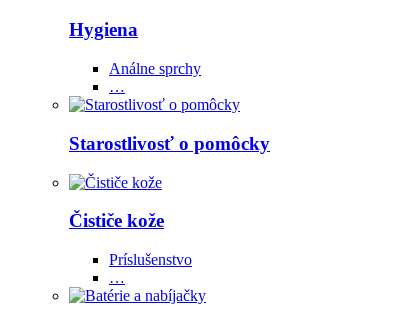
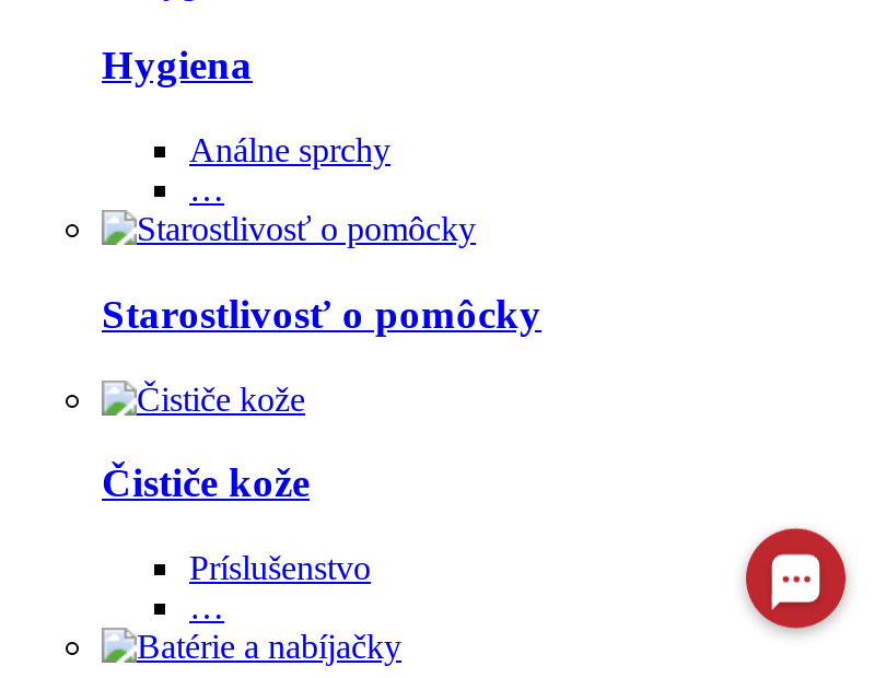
+ [image]
